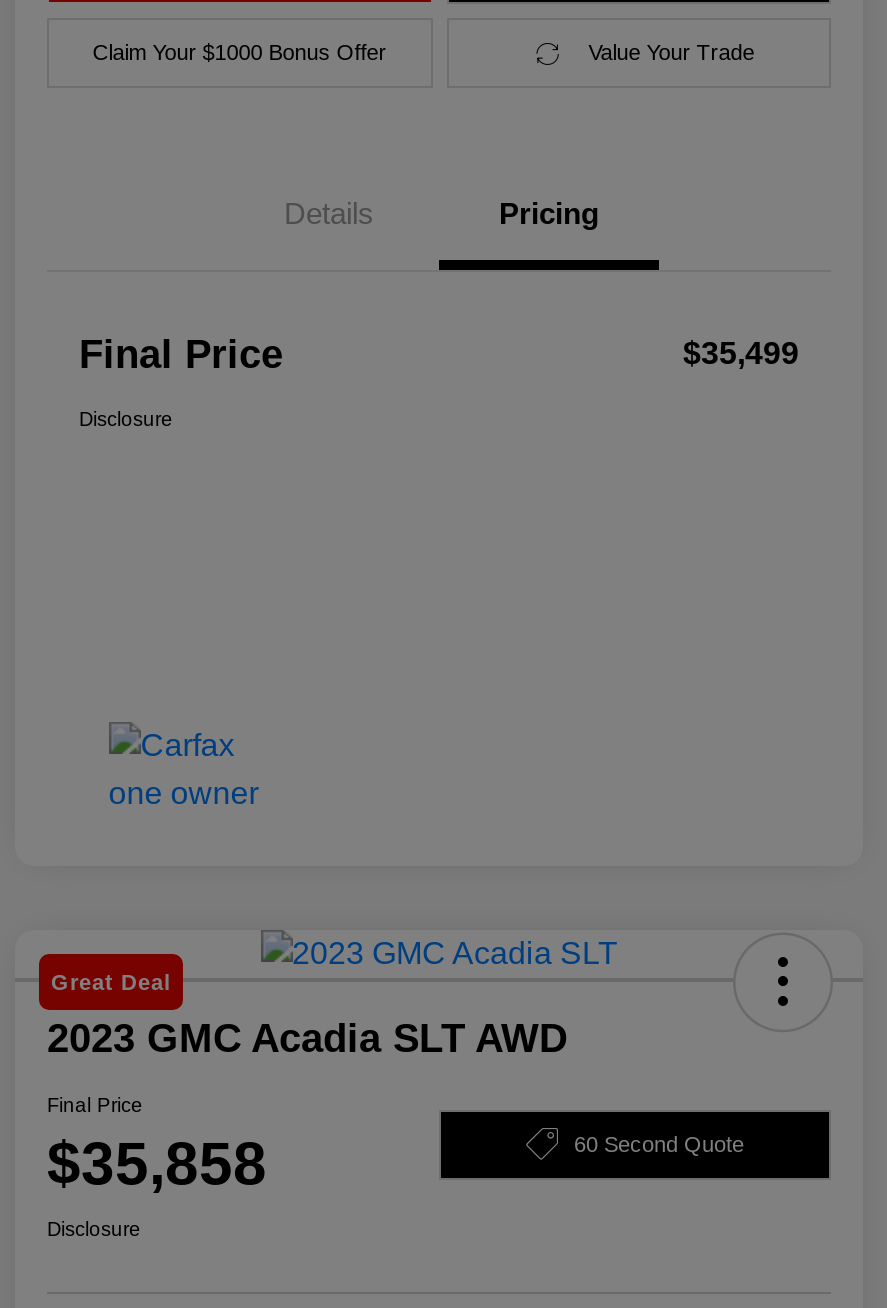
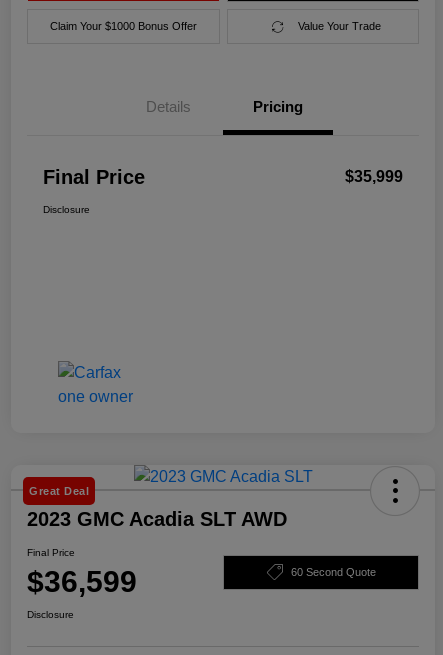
- $35,499
+ $35,999

- $35,858
+ $36,599
